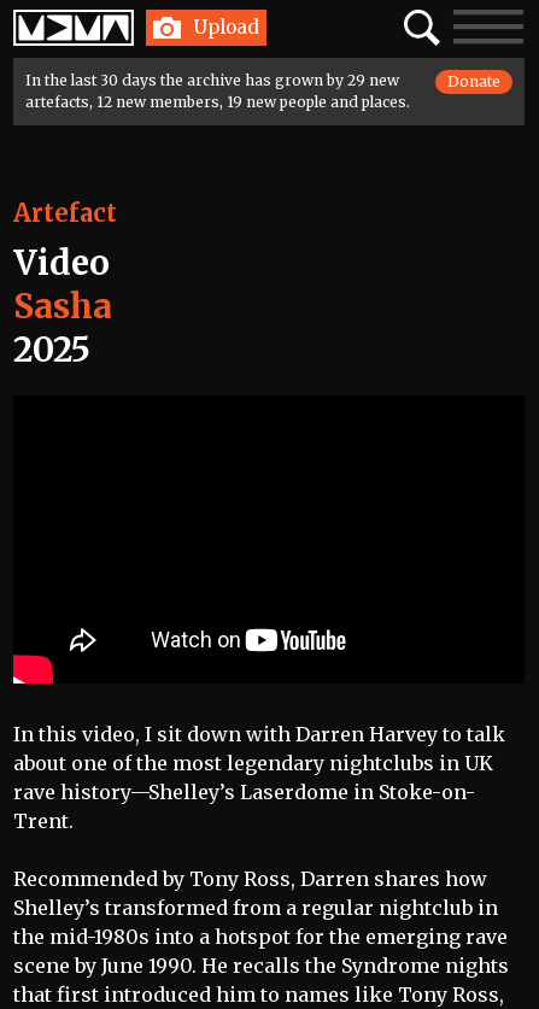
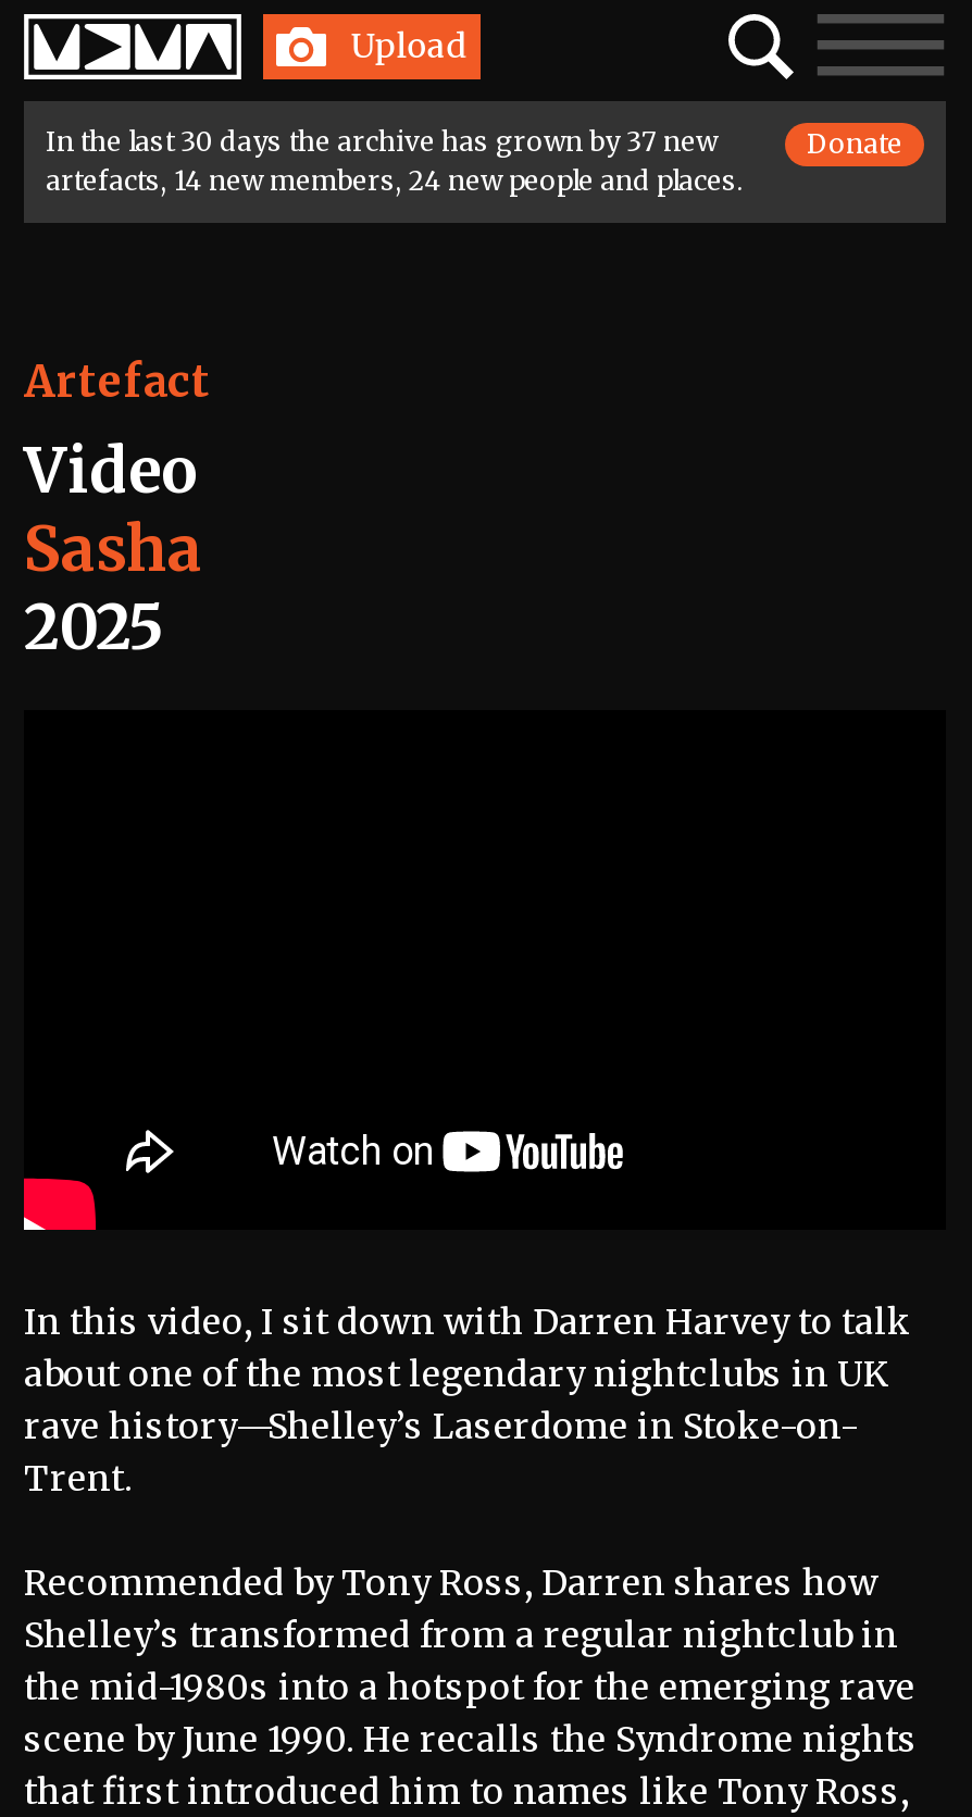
- In the last 30 days the archive has grown by 29 new
+ In the last 30 days the archive has grown by 37 new

- artefacts, 12 new members, 19 new people and places.
+ artefacts, 14 new members, 24 new people and places.
